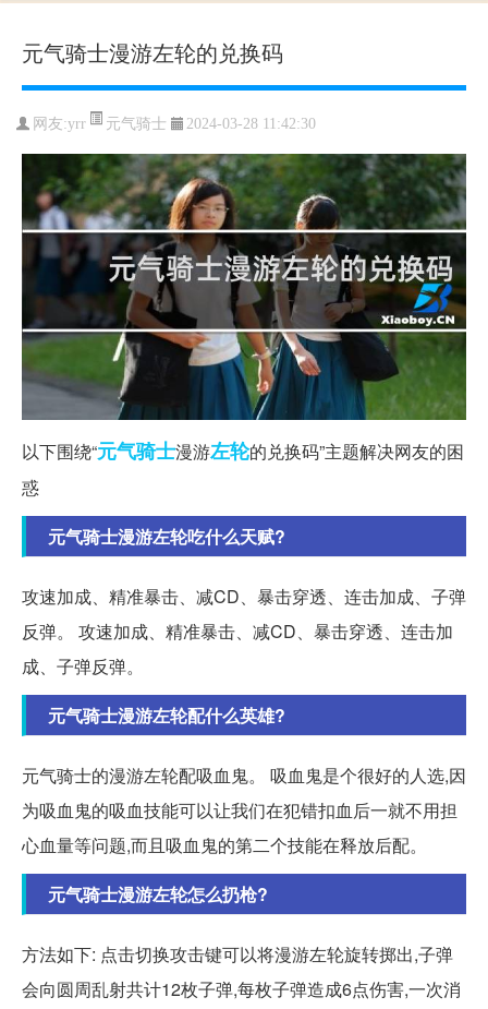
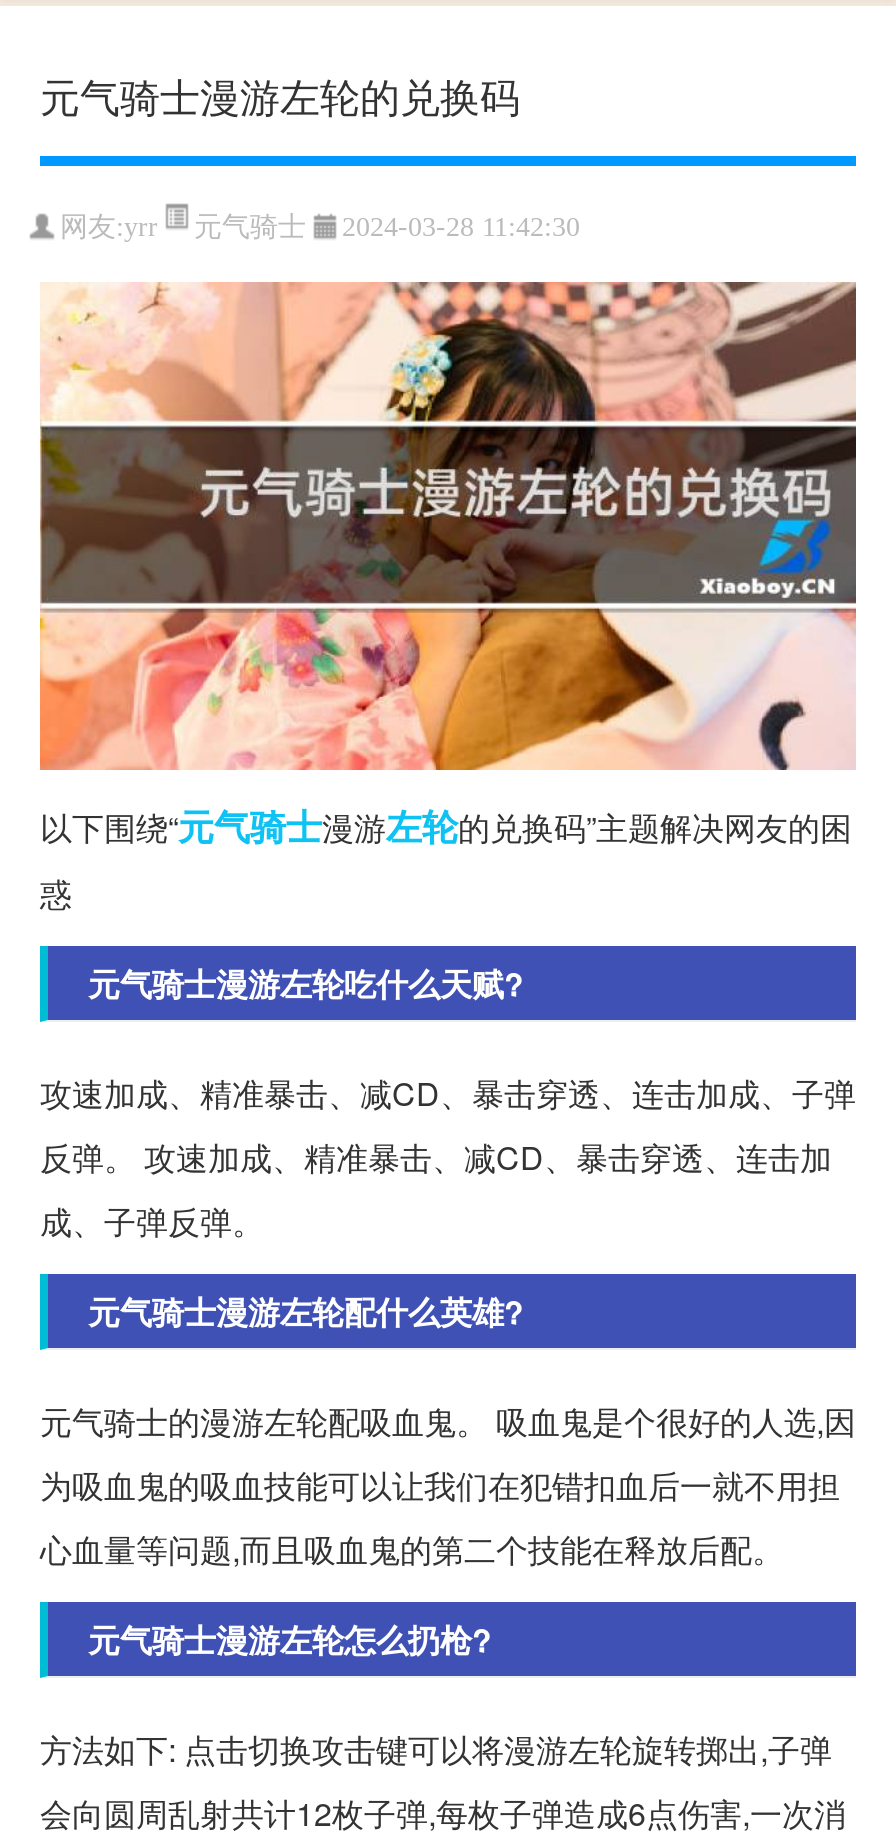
- [image]
+ [image]
